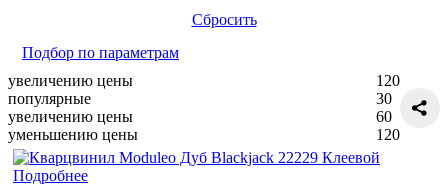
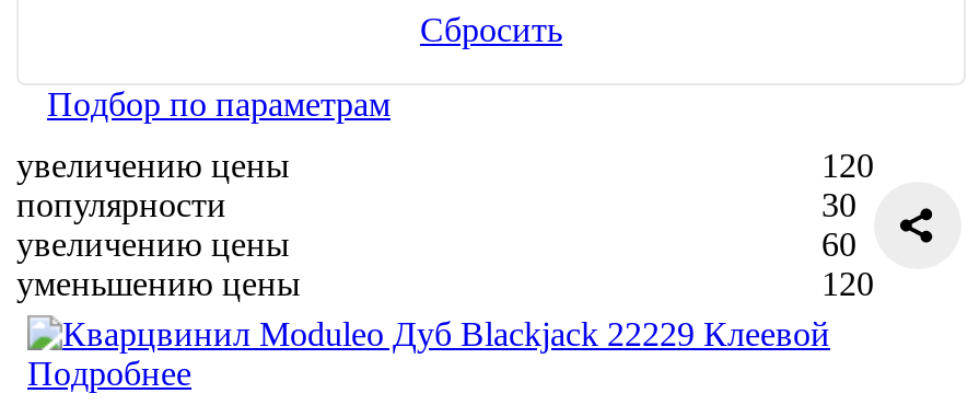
- популярные
+ популярности
